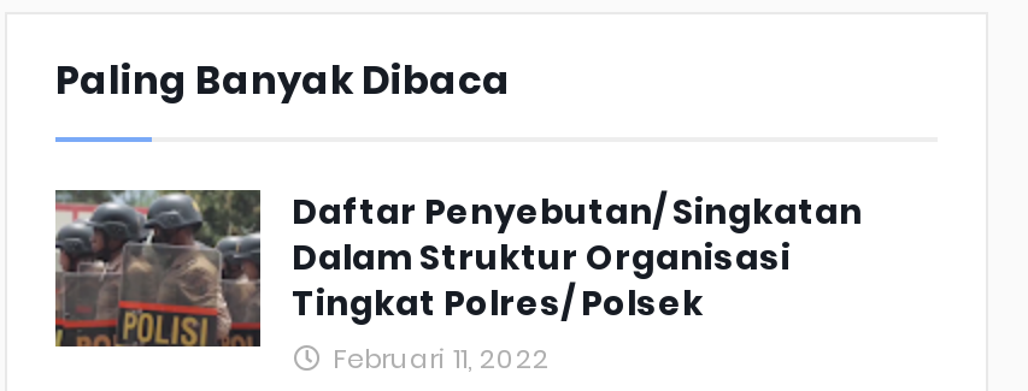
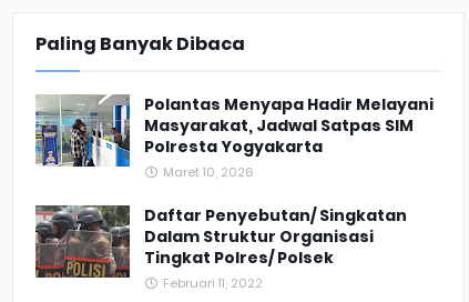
+ [image]
+ Polantas Menyapa Hadir Melayani
+ Masyarakat, Jadwal Satpas SIM
+ Polresta Yogyakarta
+ Maret 10, 2026
